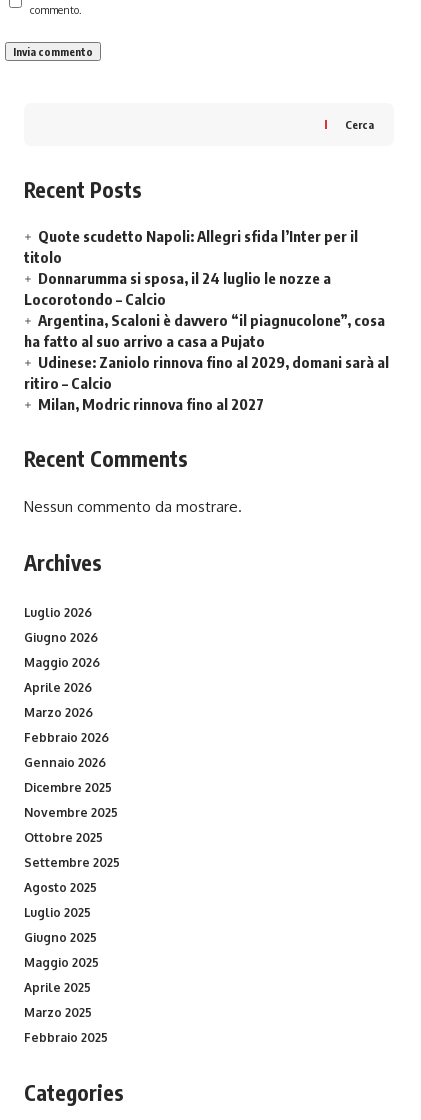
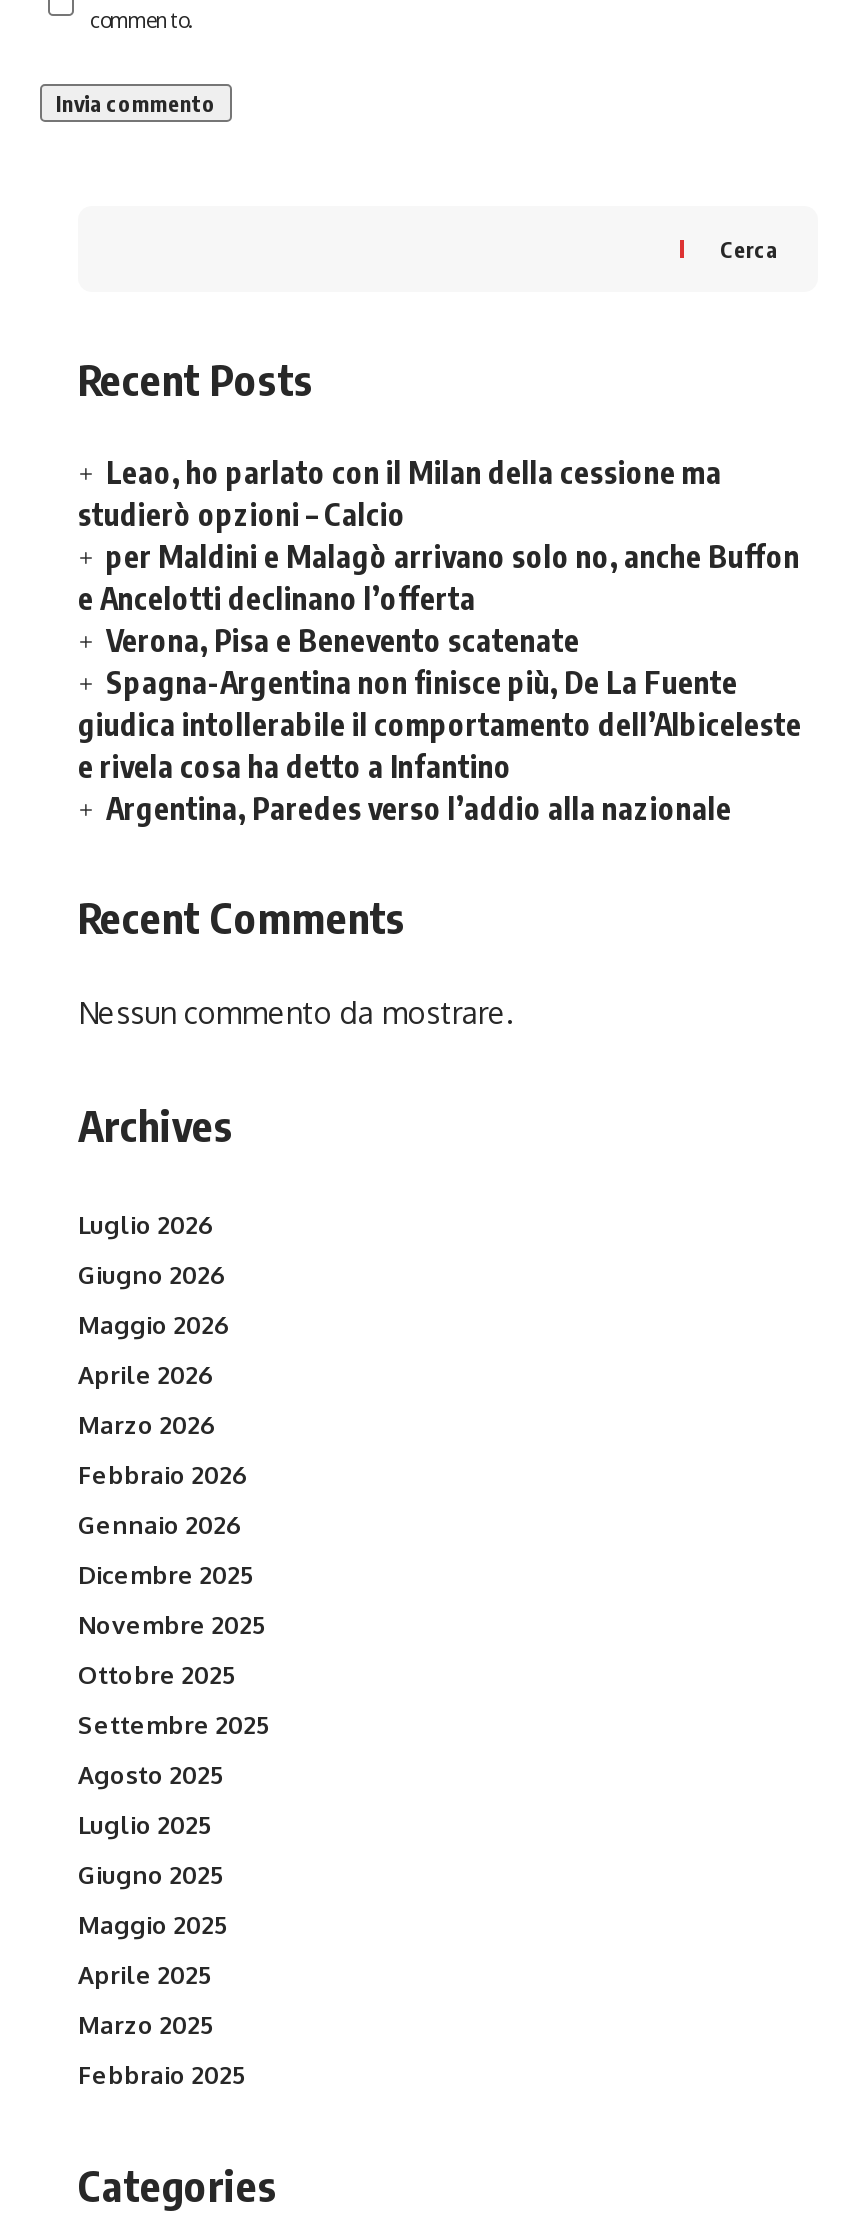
- Quote scudetto Napoli: Allegri sfida l’Inter per il
- titolo
- Donnarumma si sposa, il 24 luglio le nozze a
- Locorotondo – Calcio
- Argentina, Scaloni è davvero “il piagnucolone”, cosa
- ha fatto al suo arrivo a casa a Pujato
- Udinese: Zaniolo rinnova fino al 2029, domani sarà al
- ritiro – Calcio
- Milan, Modric rinnova fino al 2027
+ Leao, ho parlato con il Milan della cessione ma
+ studierò opzioni – Calcio
+ per Maldini e Malagò arrivano solo no, anche Buffon
+ e Ancelotti declinano l’offerta
+ Verona, Pisa e Benevento scatenate
+ Spagna-Argentina non finisce più, De La Fuente
+ giudica intollerabile il comportamento dell’Albiceleste
+ e rivela cosa ha detto a Infantino
+ Argentina, Paredes verso l’addio alla nazionale
